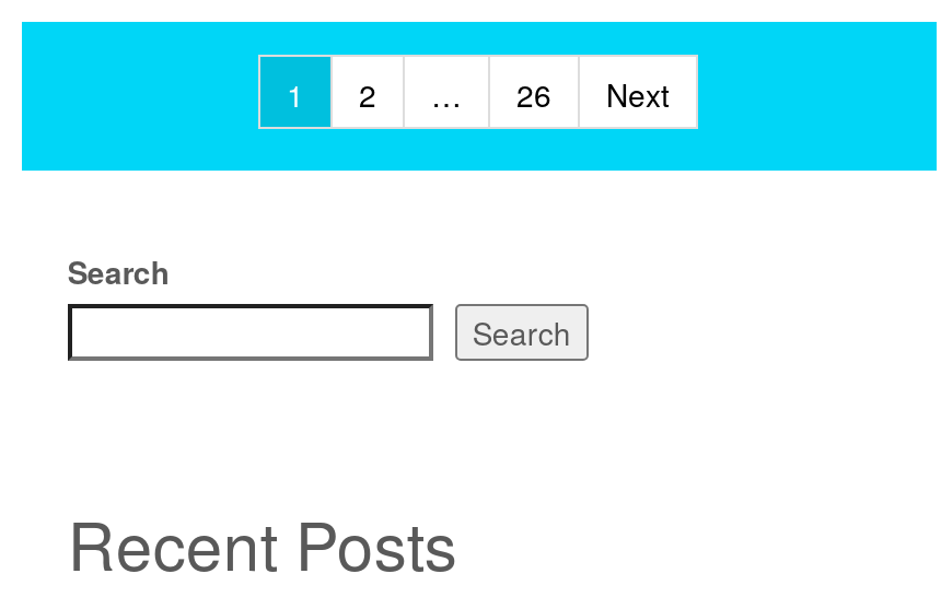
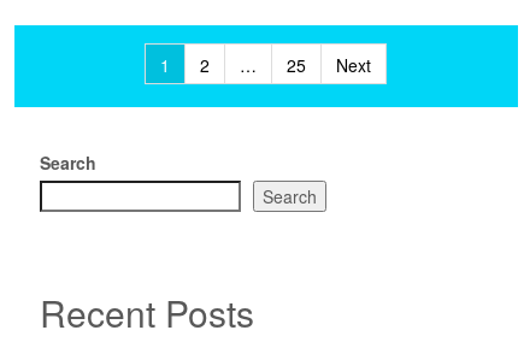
- 26
+ 25
